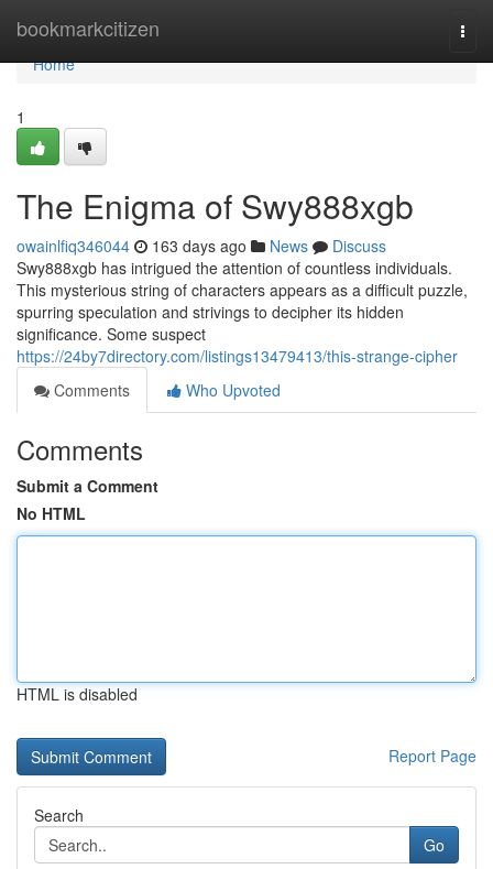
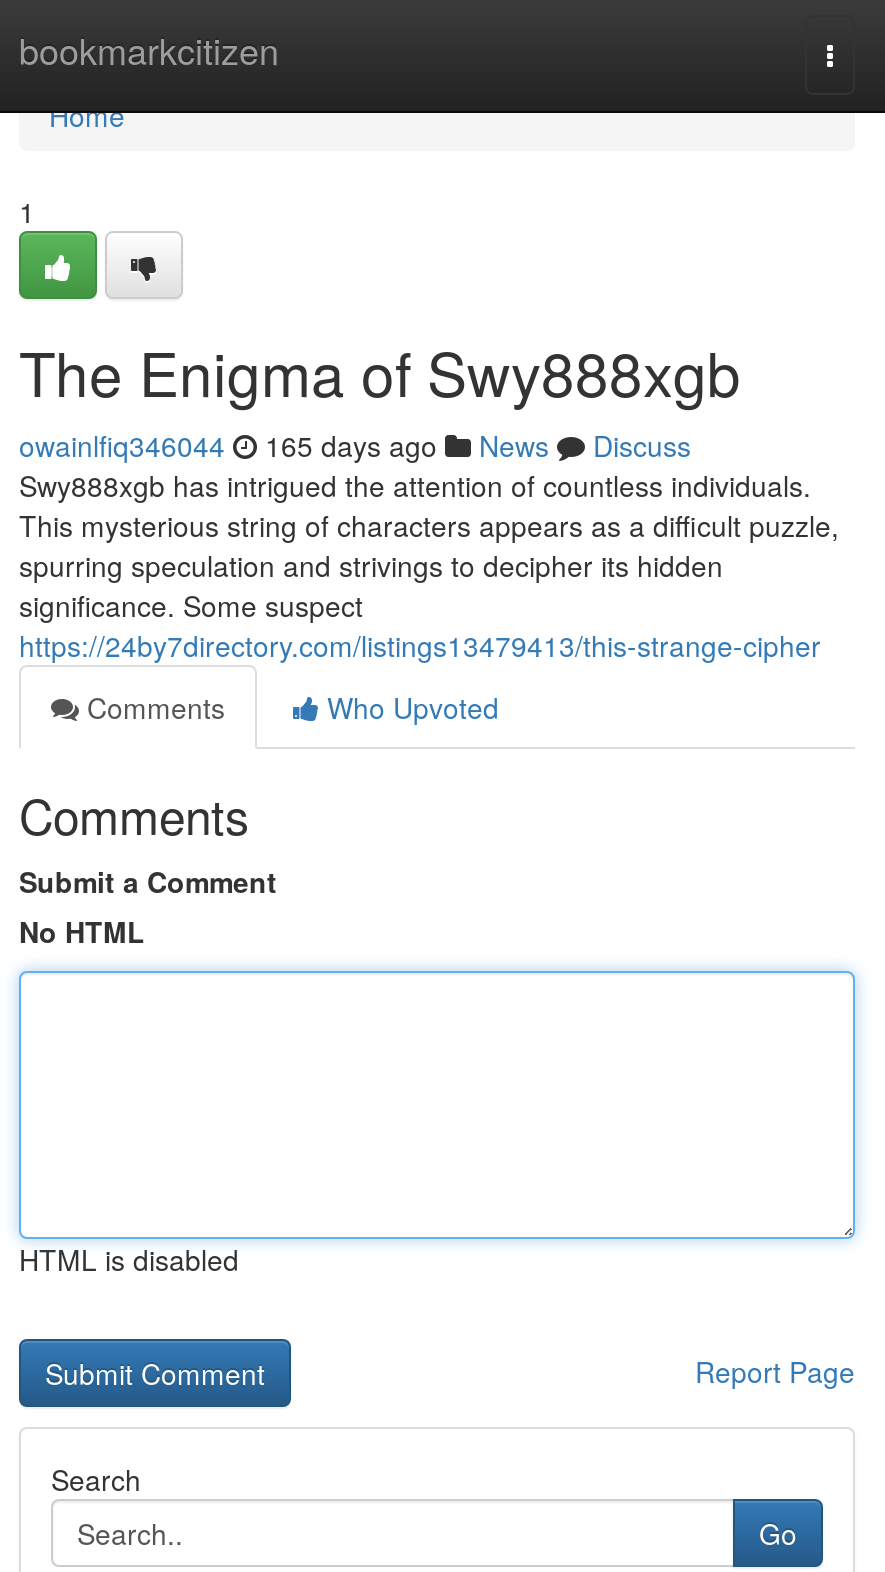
- owainlfiq346044 163 days ago News Discuss
+ owainlfiq346044 165 days ago News Discuss
